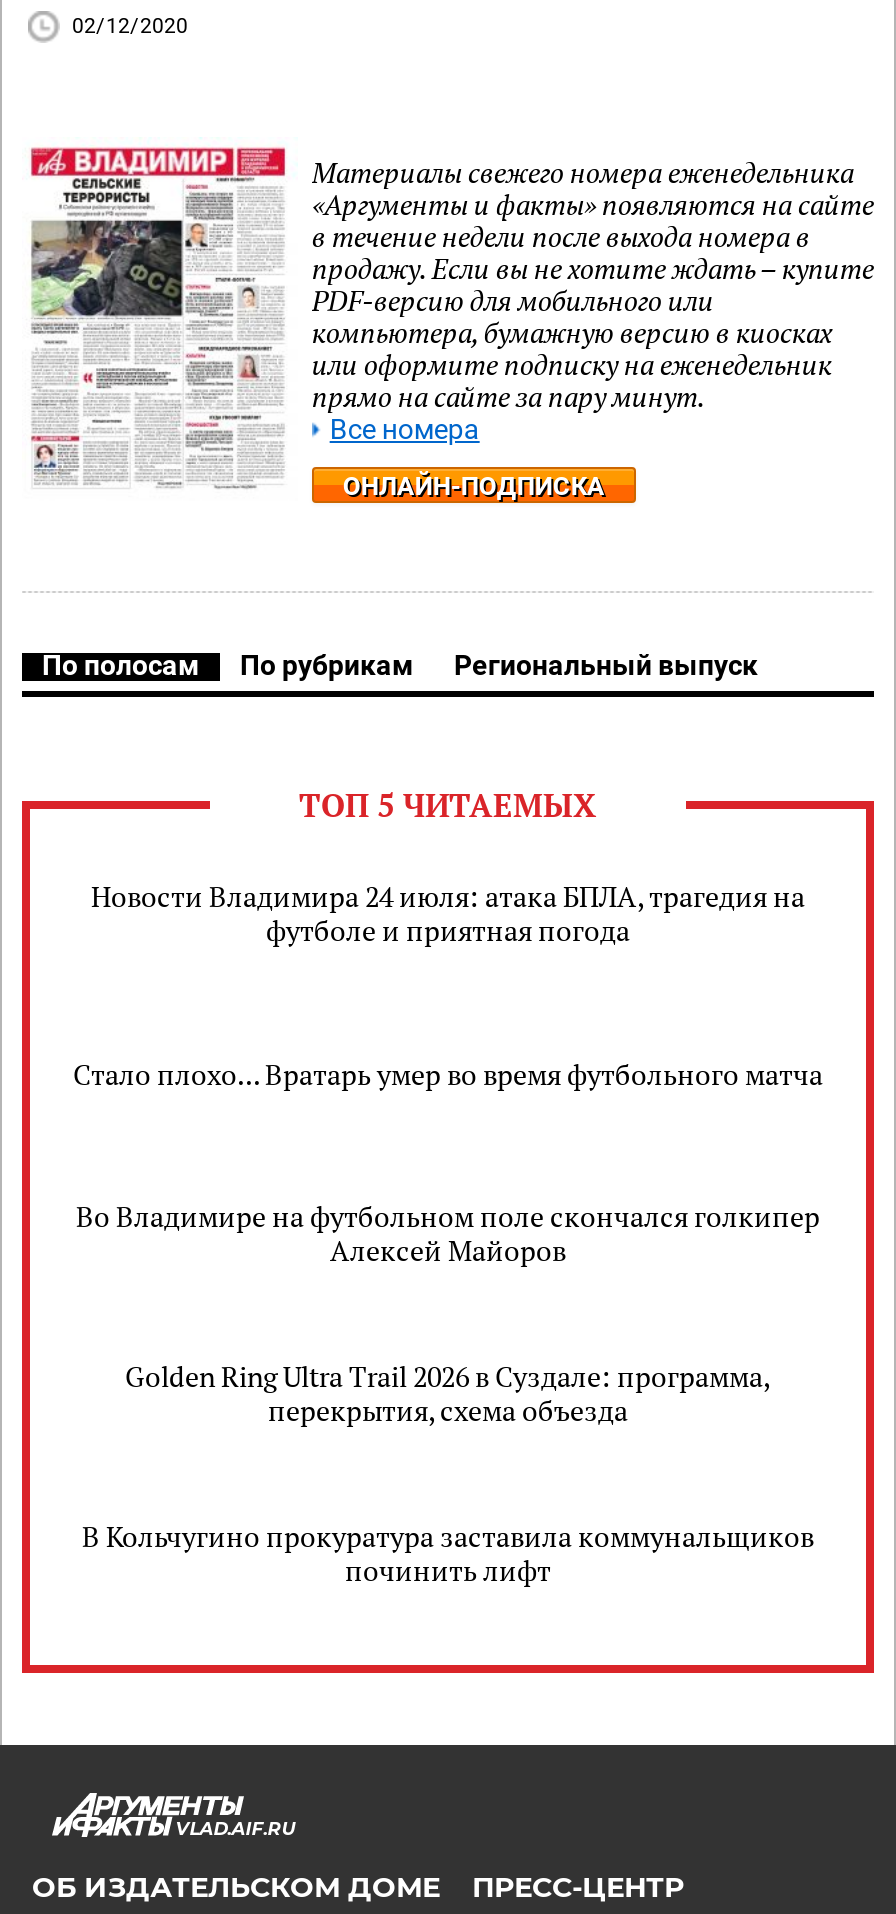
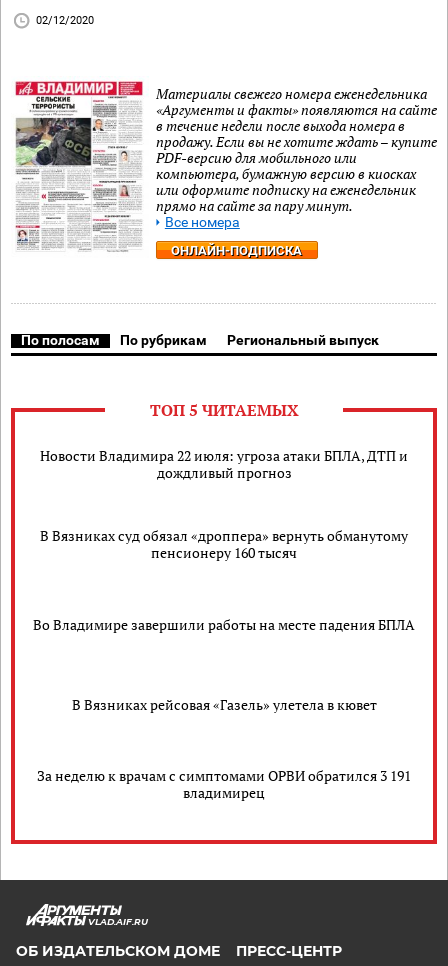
- Новости Владимира 24 июля: атака БПЛА, трагедия на
- футболе и приятная погода
+ Новости Владимира 22 июля: угроза атаки БПЛА, ДТП и
+ дождливый прогноз

- Стало плохо... Вратарь умер во время футбольного матча
+ В Вязниках суд обязал «дроппера» вернуть обманутому
+ пенсионеру 160 тысяч

- Во Владимире на футбольном поле скончался голкипер
- Алексей Майоров
+ Во Владимире завершили работы на месте падения БПЛА

- Golden Ring Ultra Trail 2026 в Суздале: программа,
- перекрытия, схема объезда
+ В Вязниках рейсовая «Газель» улетела в кювет

- В Кольчугино прокуратура заставила коммунальщиков
- починить лифт
+ За неделю к врачам с симптомами ОРВИ обратился 3 191
+ владимирец
